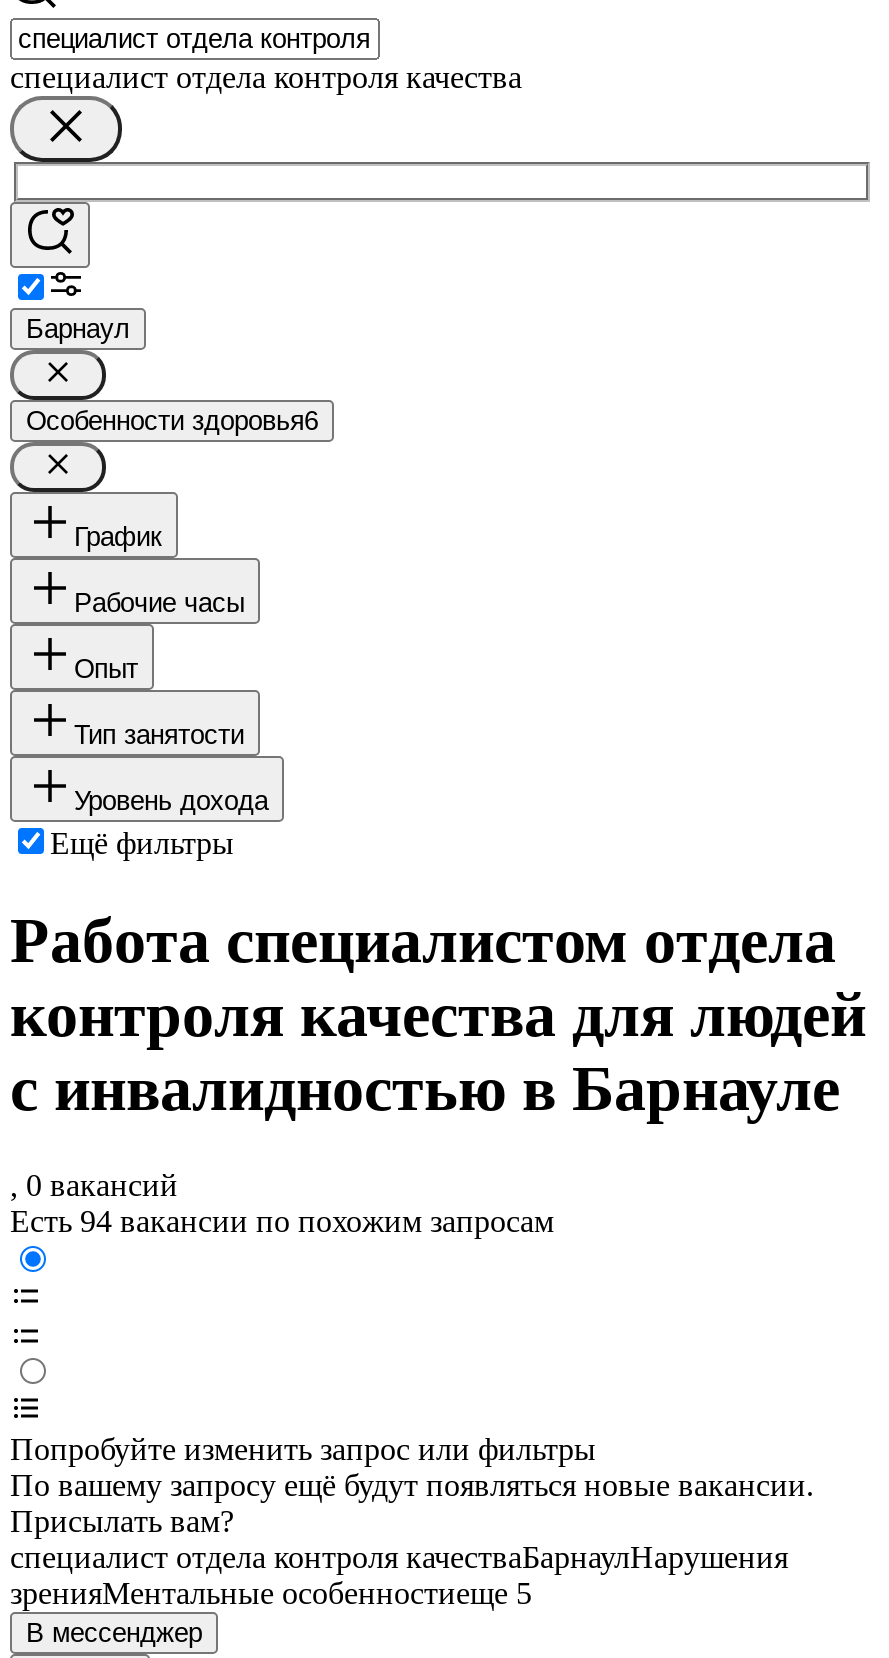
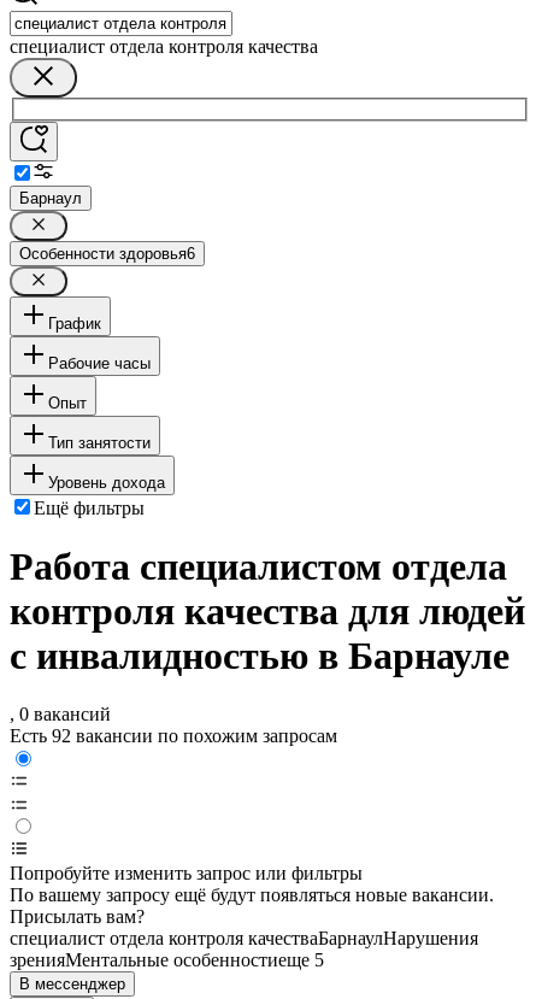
- Есть 94 вакансии по похожим запросам
+ Есть 92 вакансии по похожим запросам
